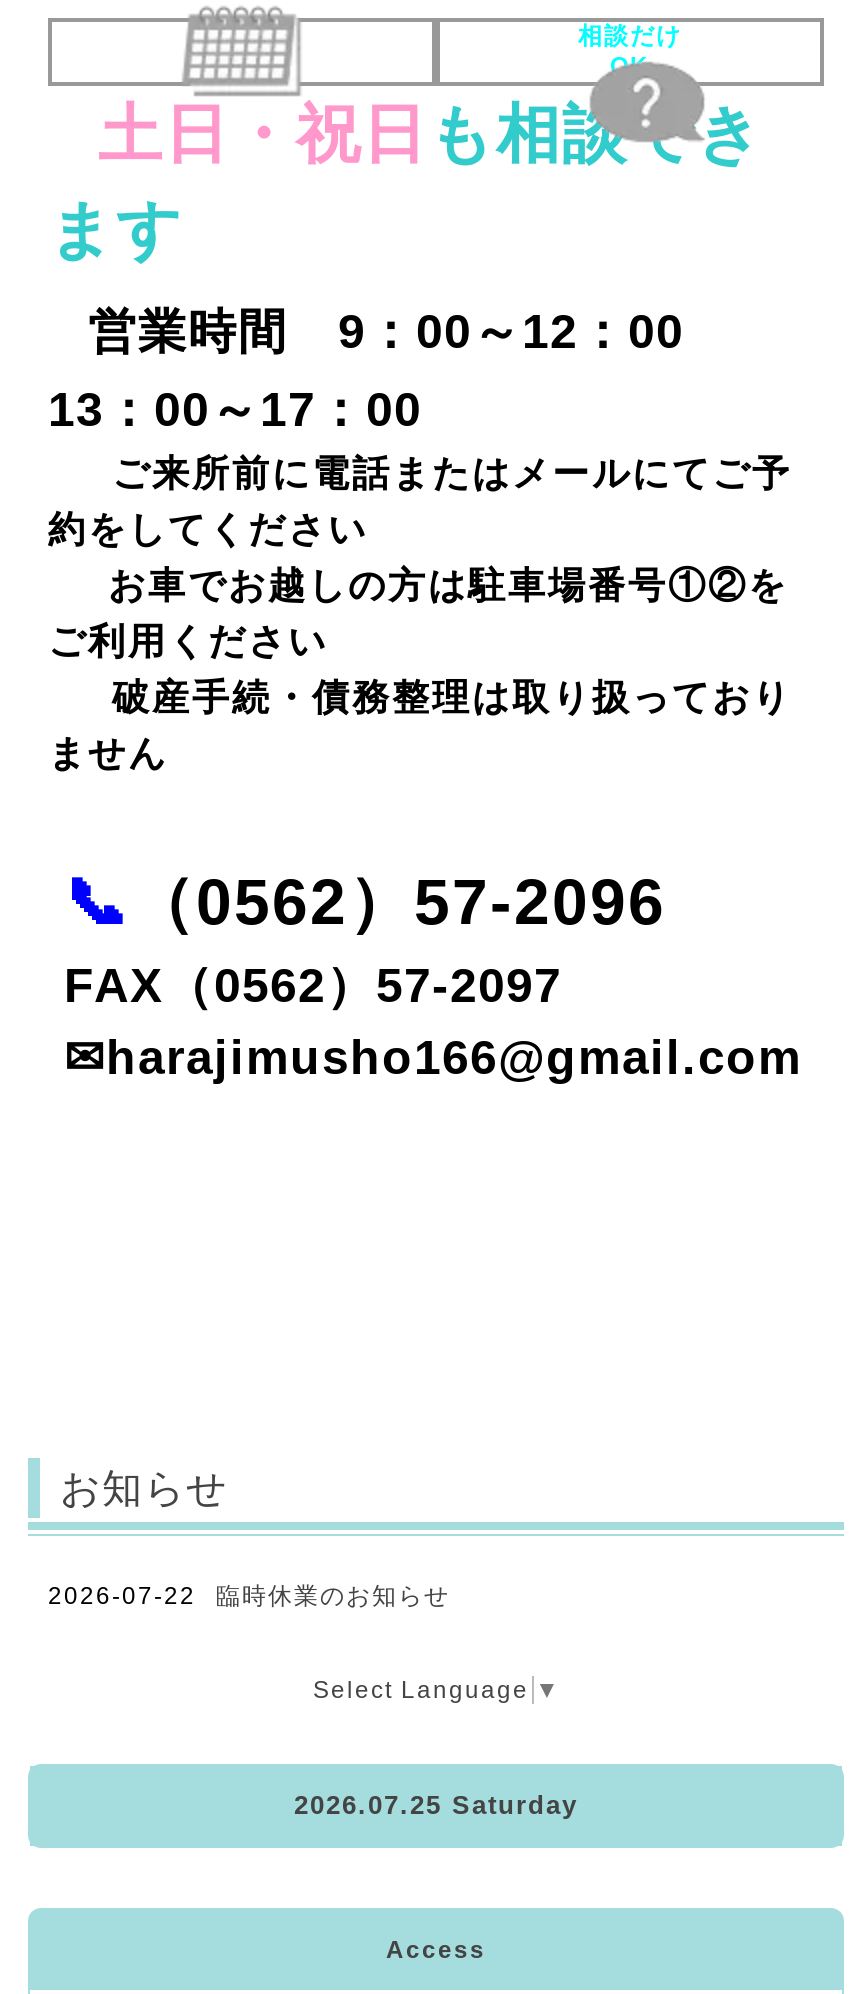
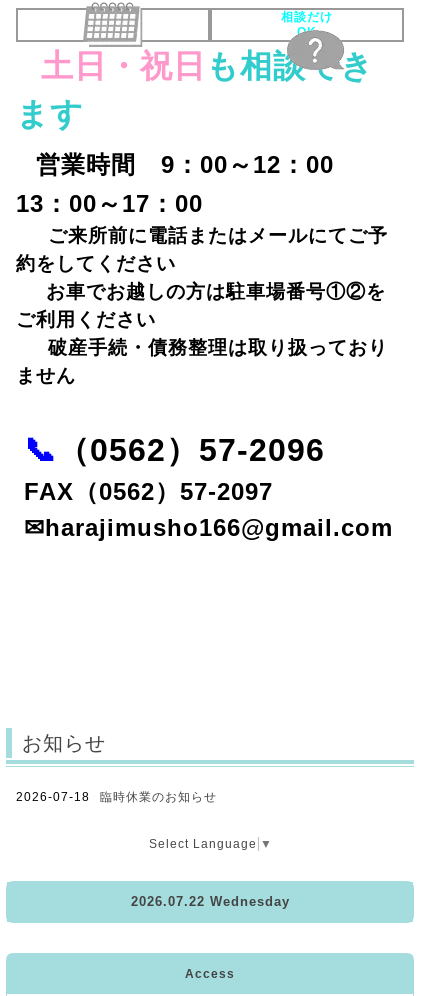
- 2026-07-22 臨時休業のお知らせ
+ 2026-07-18 臨時休業のお知らせ

- 2026.07.25 Saturday
+ 2026.07.22 Wednesday
